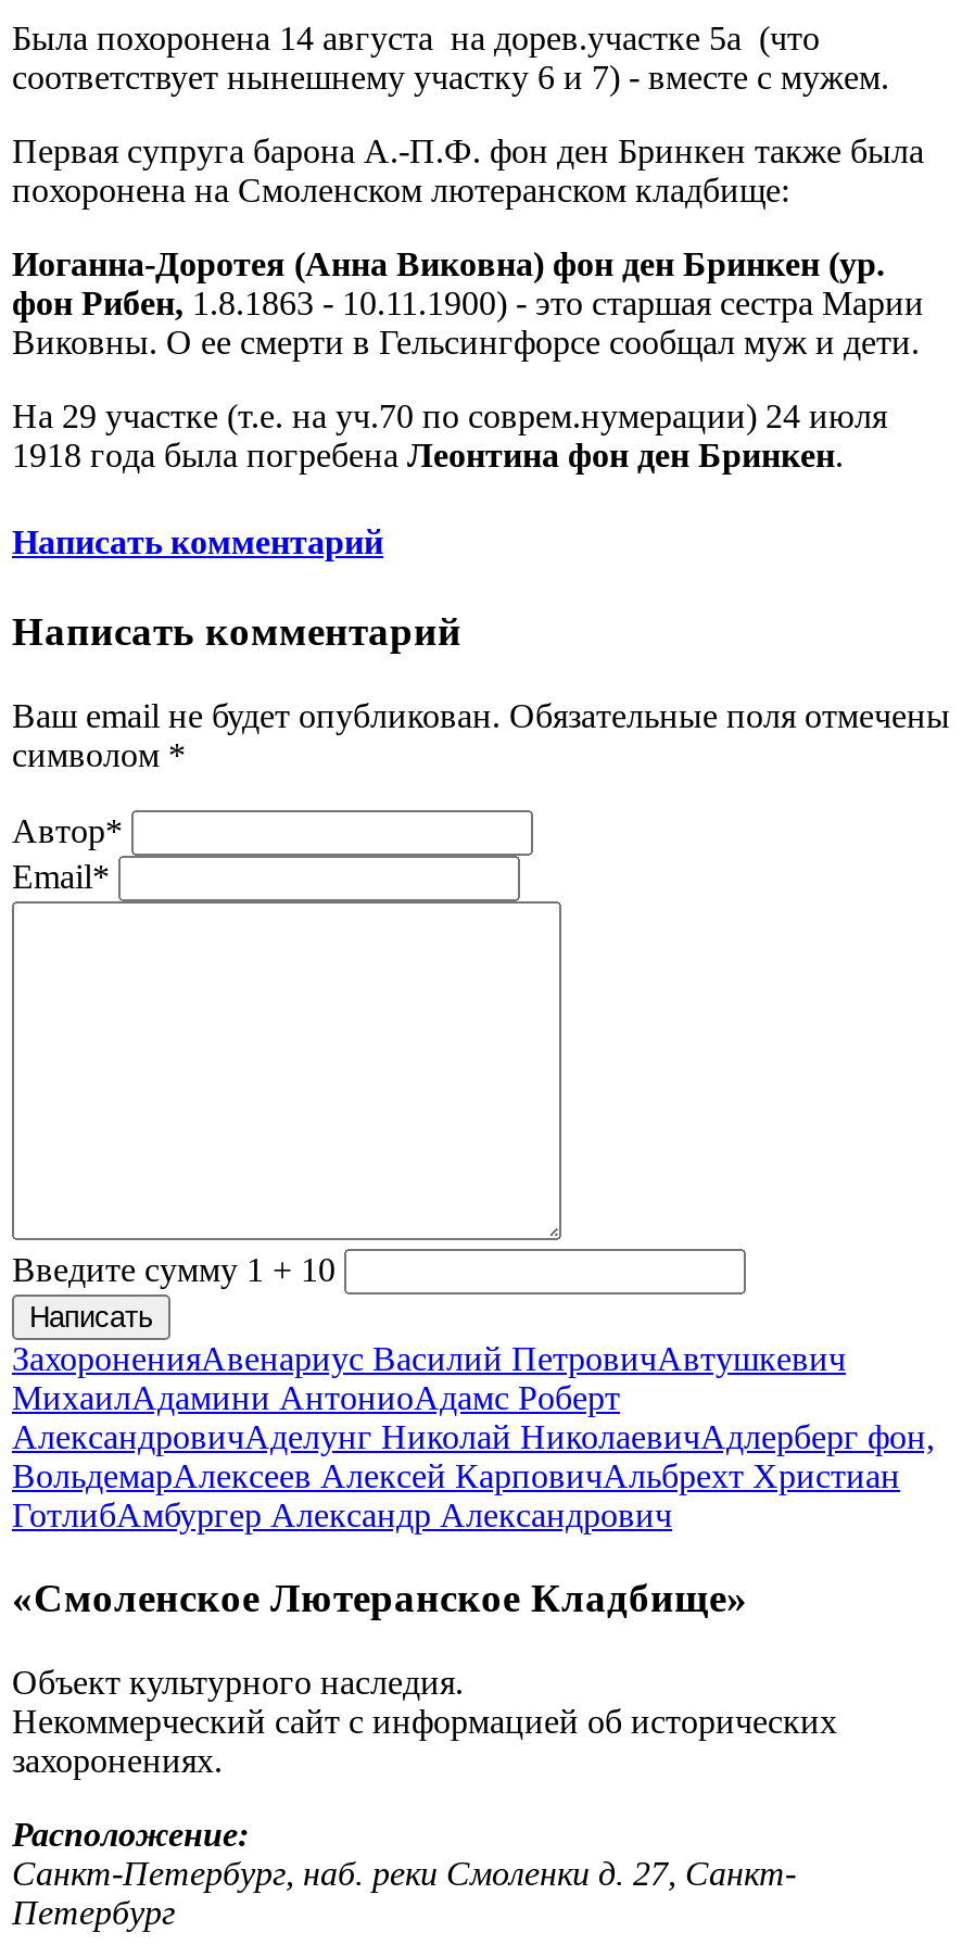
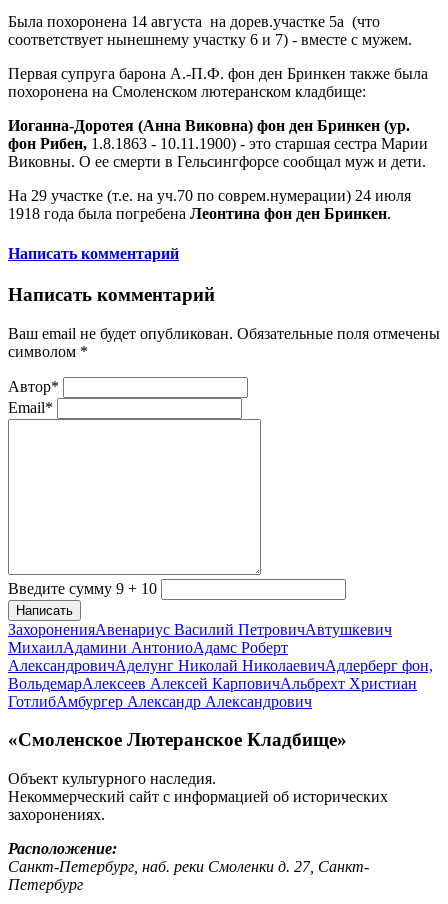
- Введите сумму 1 + 10
+ Введите сумму 9 + 10
